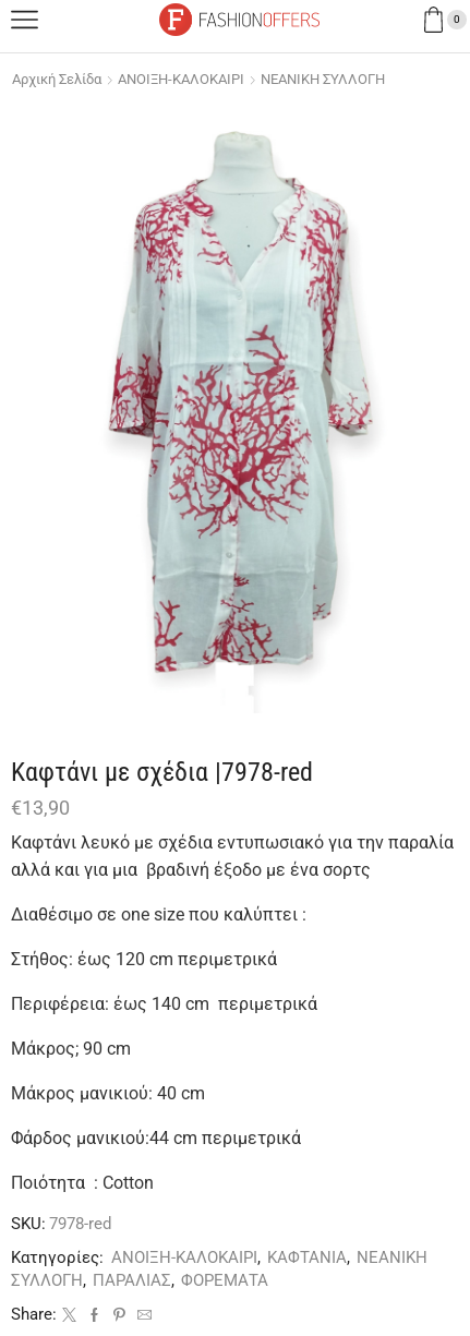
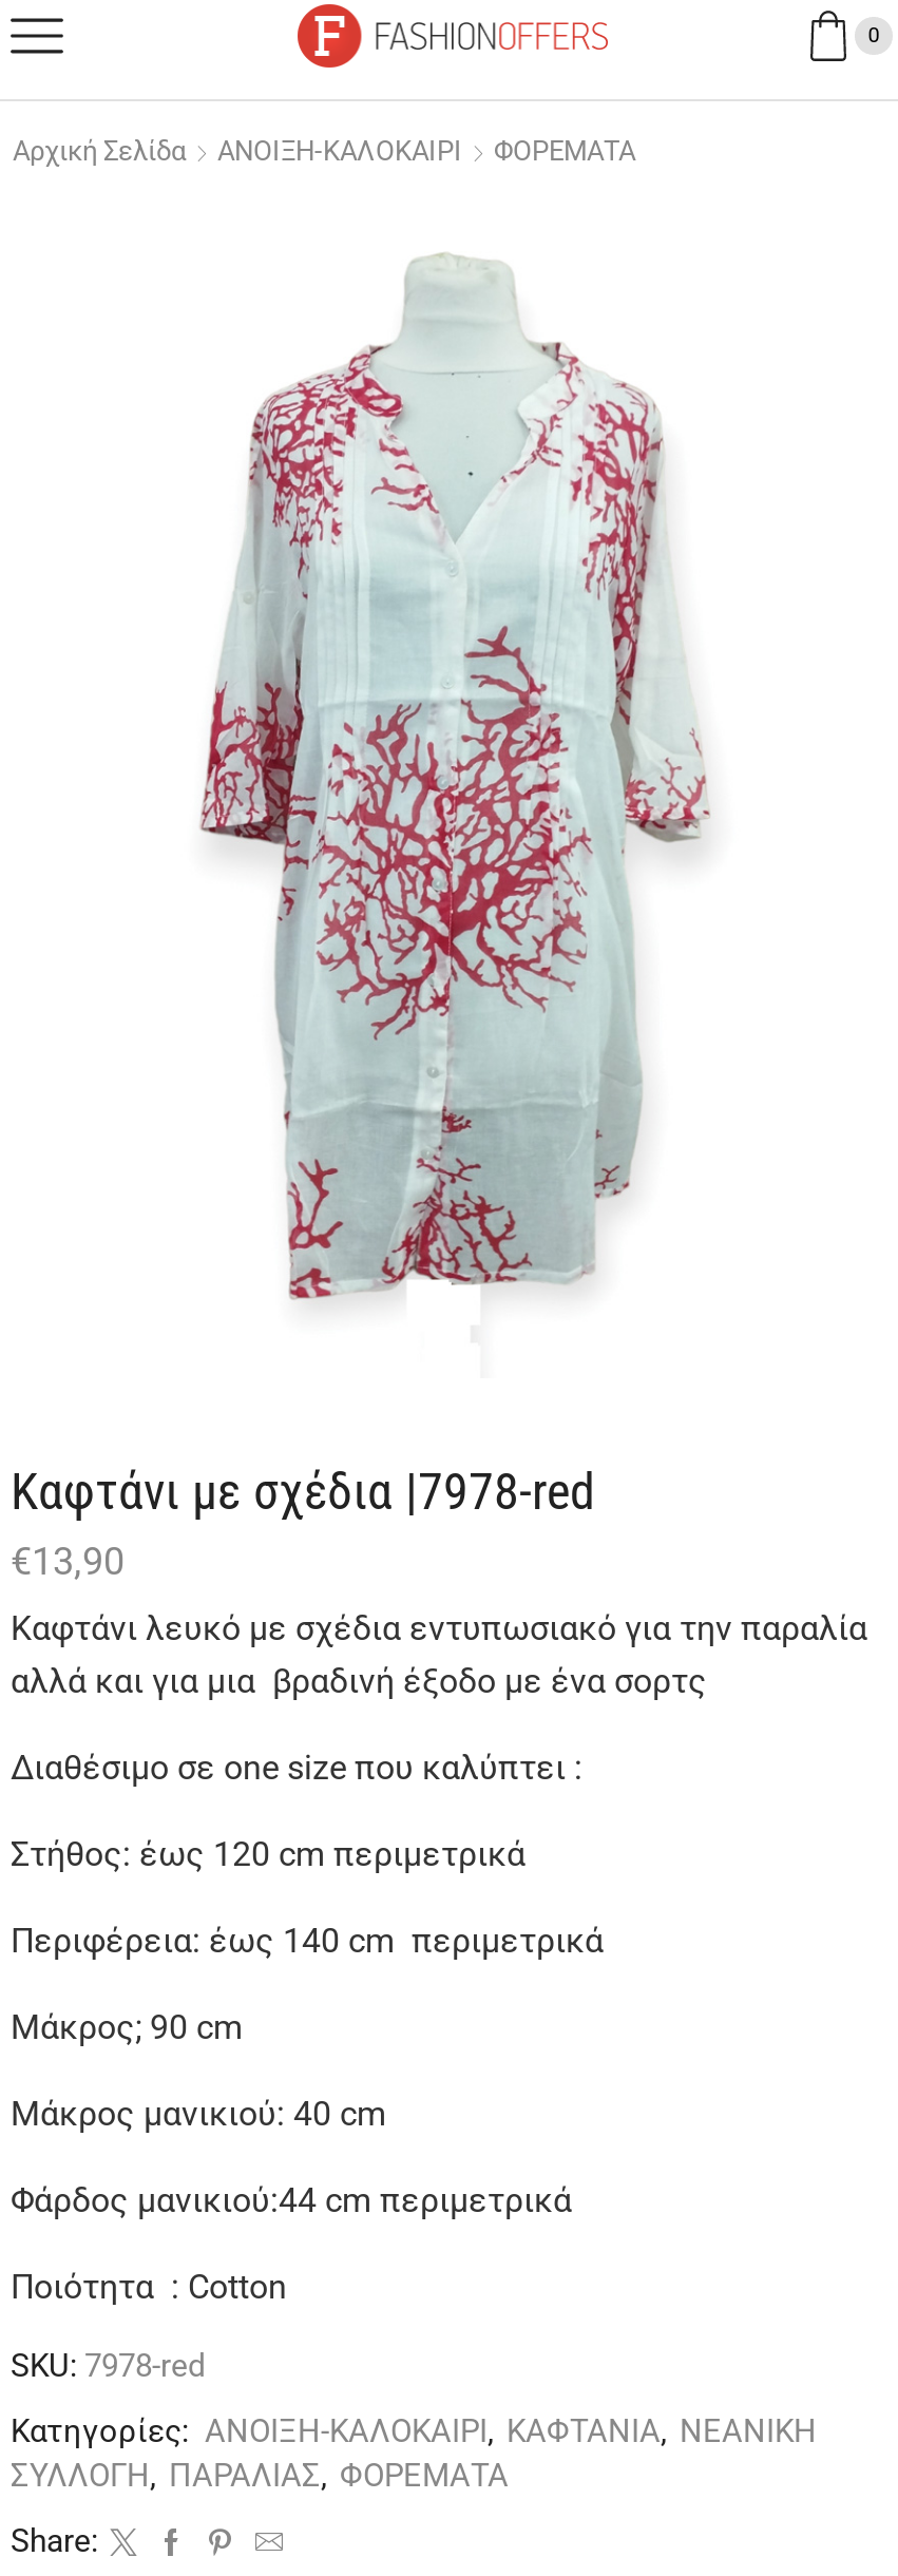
- ΝΕΑΝΙΚΗ ΣΥΛΛΟΓΗ
+ ΦΟΡΕΜΑΤΑ
